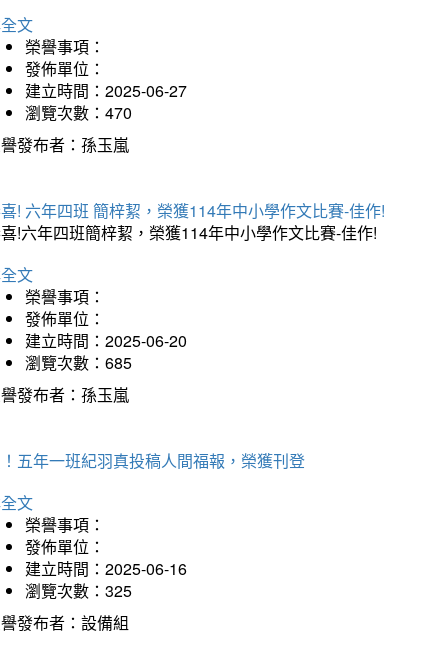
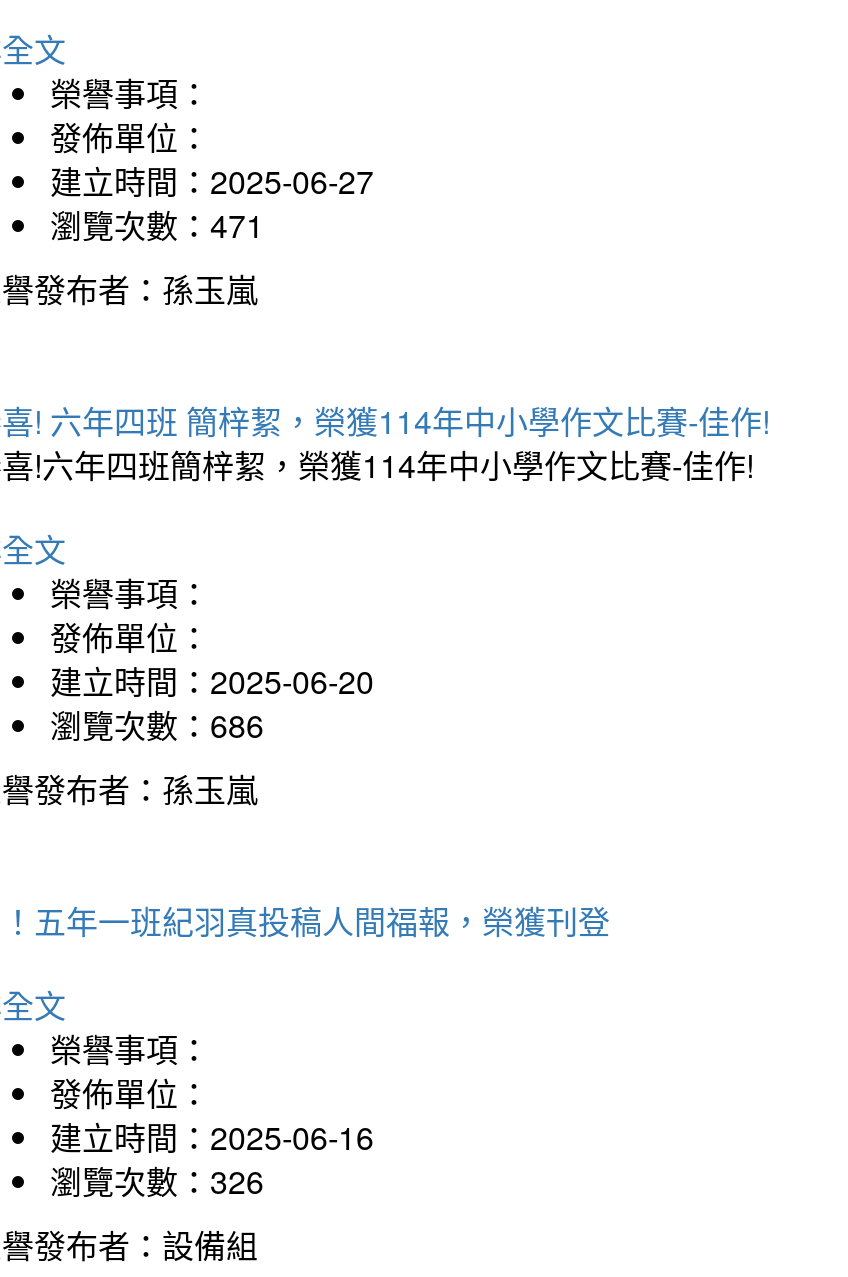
- 瀏覽次數：470
+ 瀏覽次數：471

- 瀏覽次數：685
+ 瀏覽次數：686

- 瀏覽次數：325
+ 瀏覽次數：326
